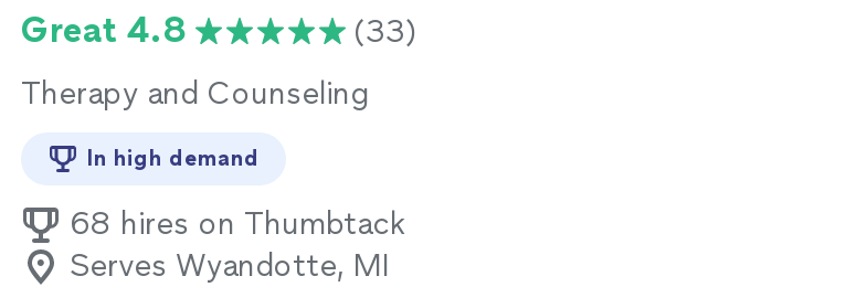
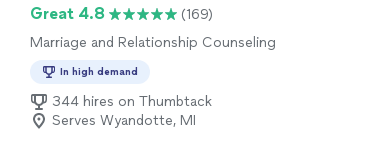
- (33)
+ (169)

- Therapy and Counseling
+ Marriage and Relationship Counseling

- 68 hires on Thumbtack
+ 344 hires on Thumbtack
